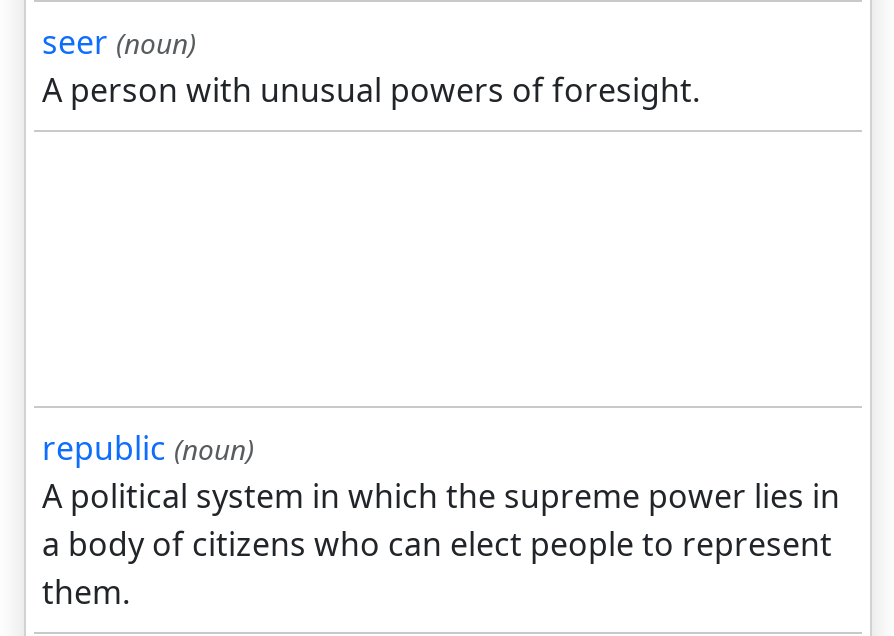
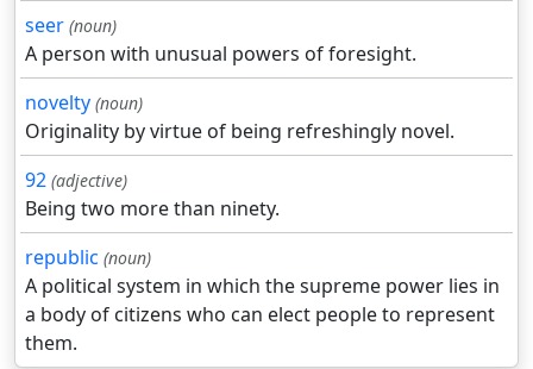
+ novelty (noun)
+ Originality by virtue of being refreshingly novel.
+ 92 (adjective)
+ Being two more than ninety.
